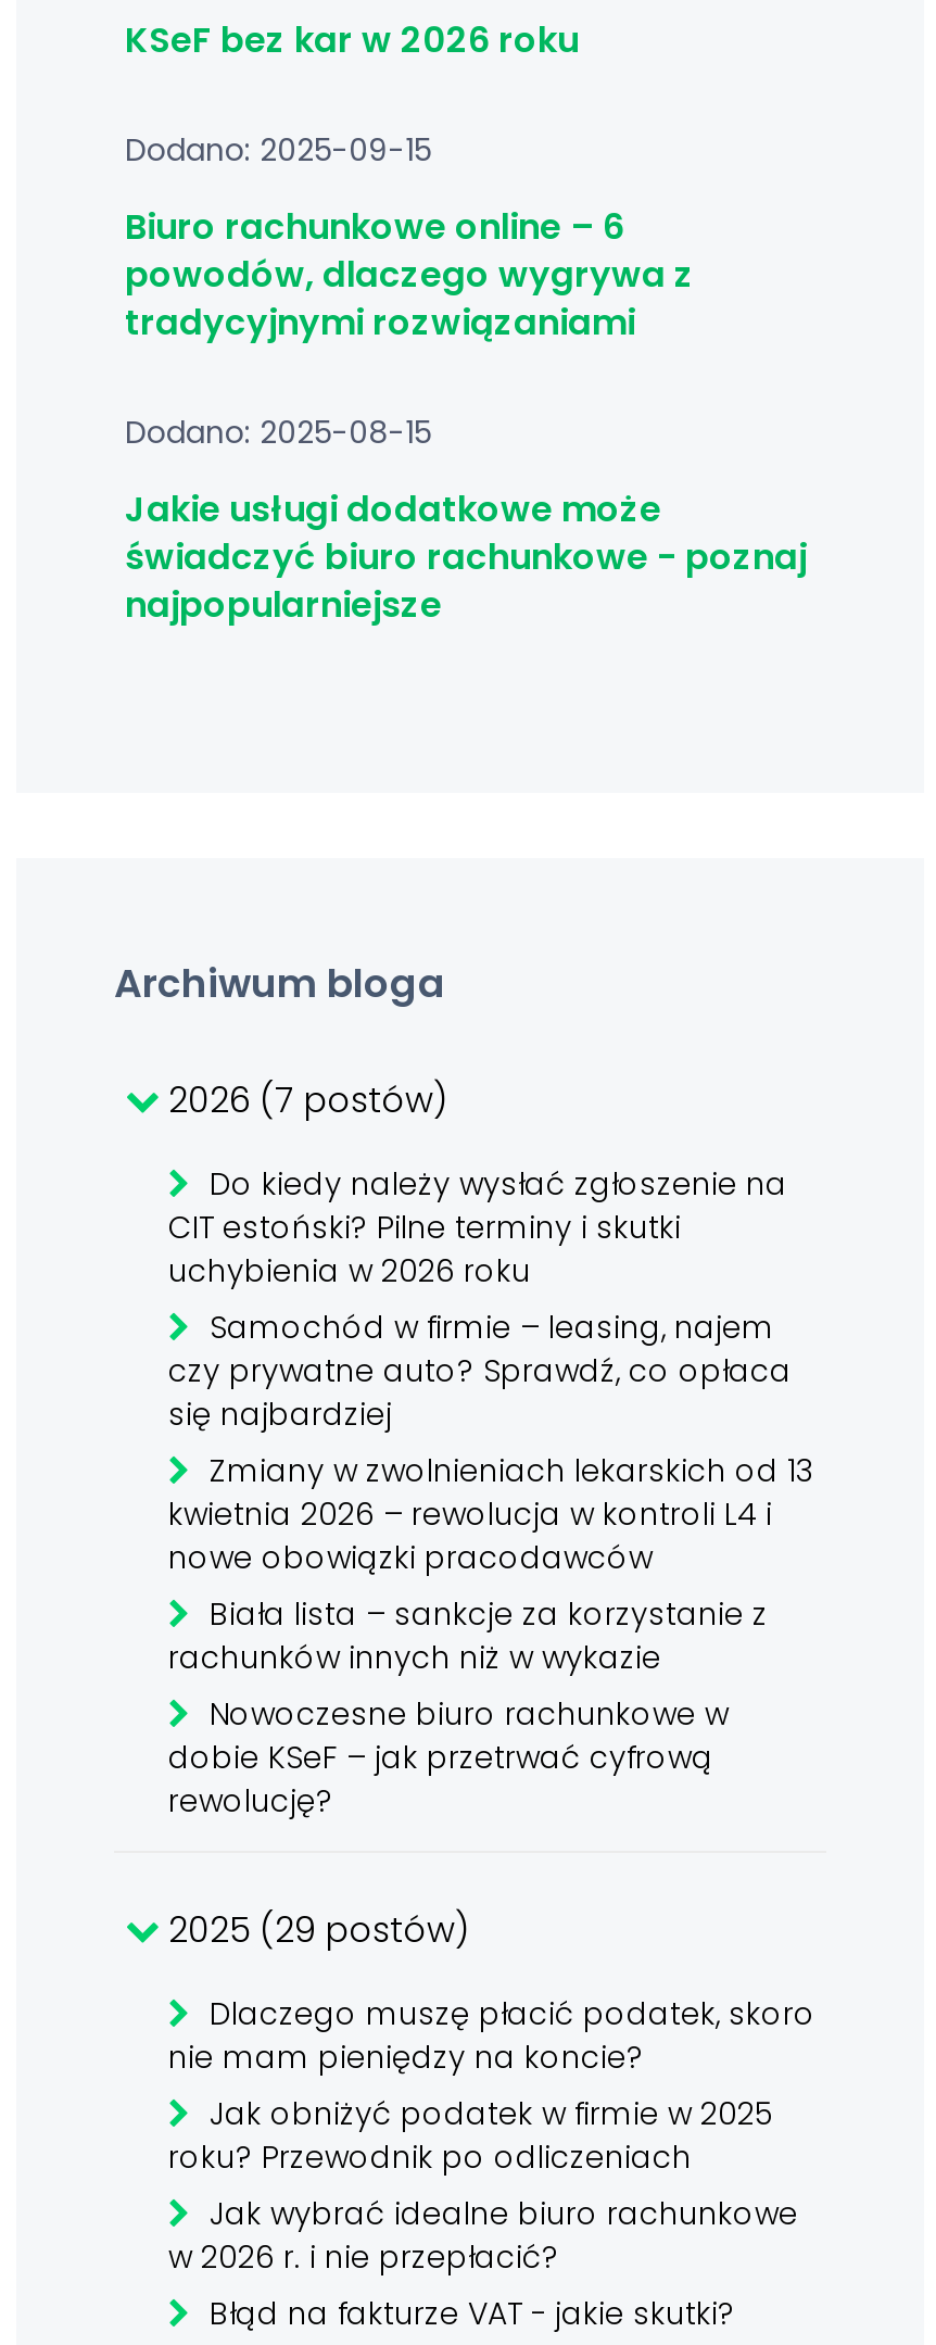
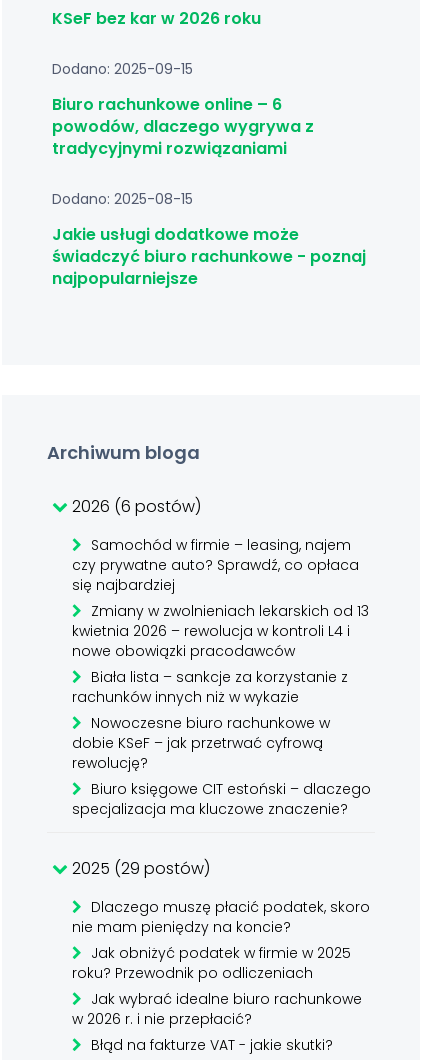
- 2026 (7 postów)
- Do kiedy należy wysłać zgłoszenie na
- CIT estoński? Pilne terminy i skutki
- uchybienia w 2026 roku
+ 2026 (6 postów)

moved up: Samochód w firmie – leasing, najem | czy prywatne auto? Sprawdź, co opłaca | się najbardziej | ... | dobie KSeF – jak przetrwać cyfrową | rewolucję?

+ Biuro księgowe CIT estoński – dlaczego
+ specjalizacja ma kluczowe znaczenie?
